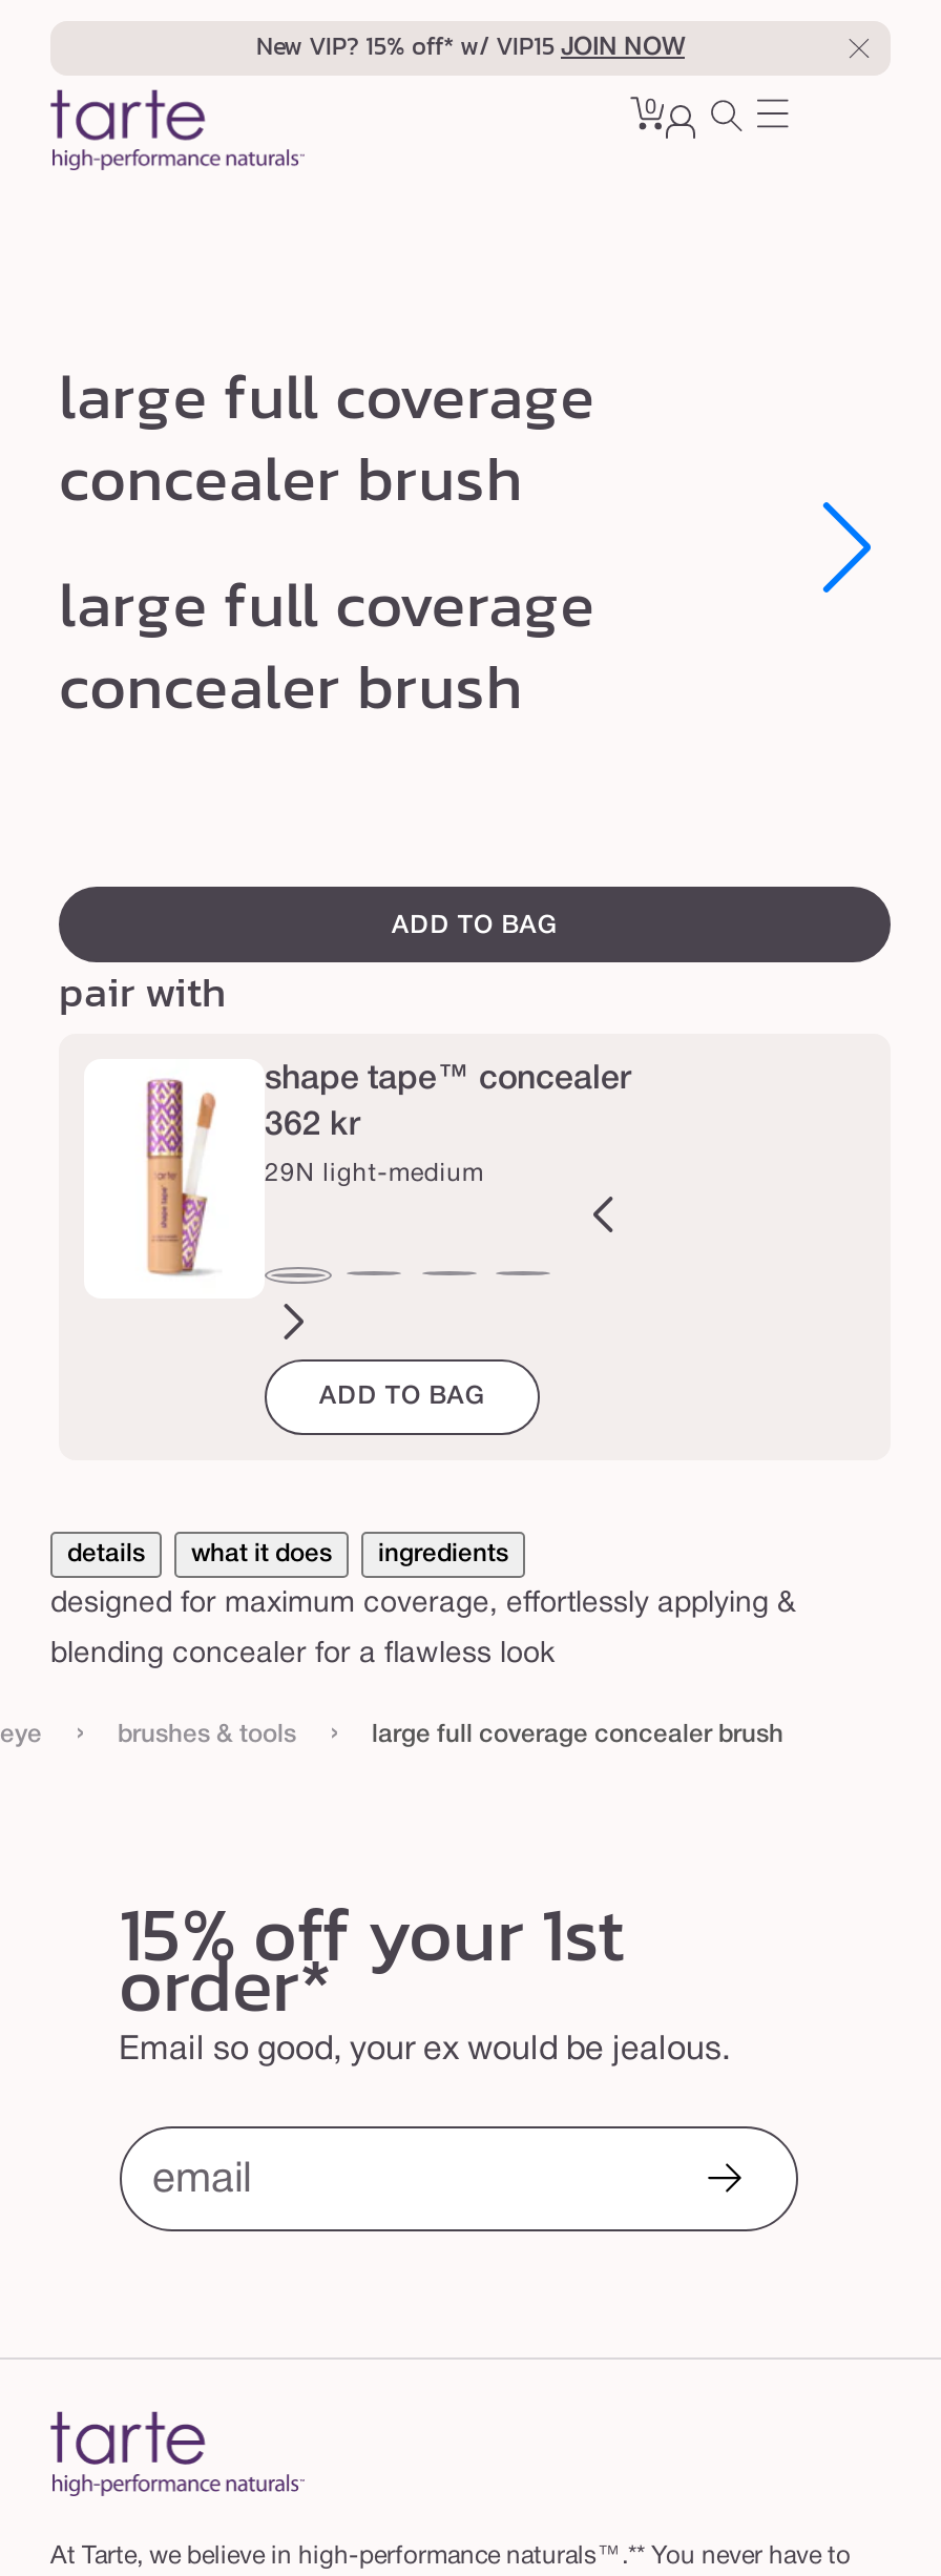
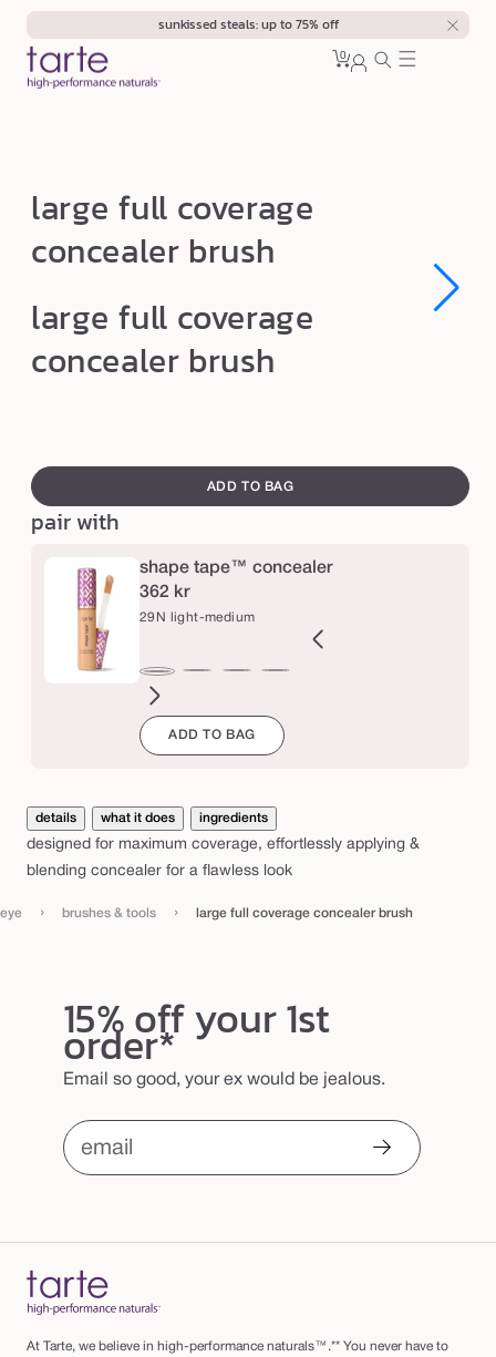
- New VIP? 15% off* w/ VIP15 JOIN NOW
+ sunkissed steals: up to 75% off
